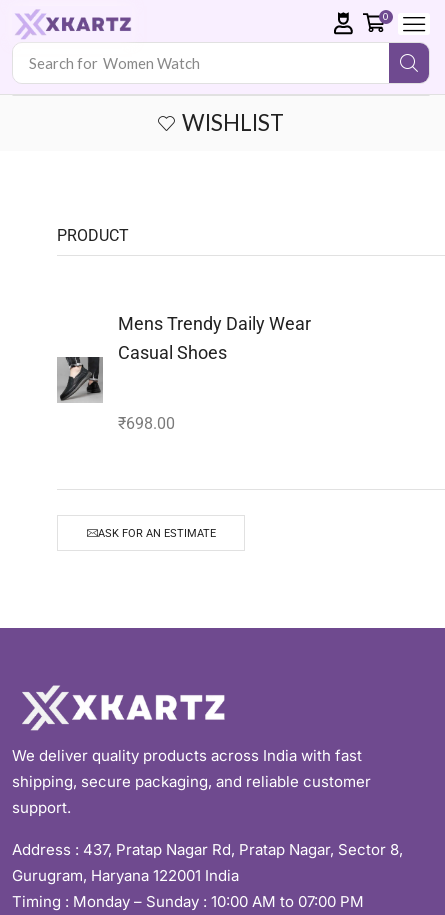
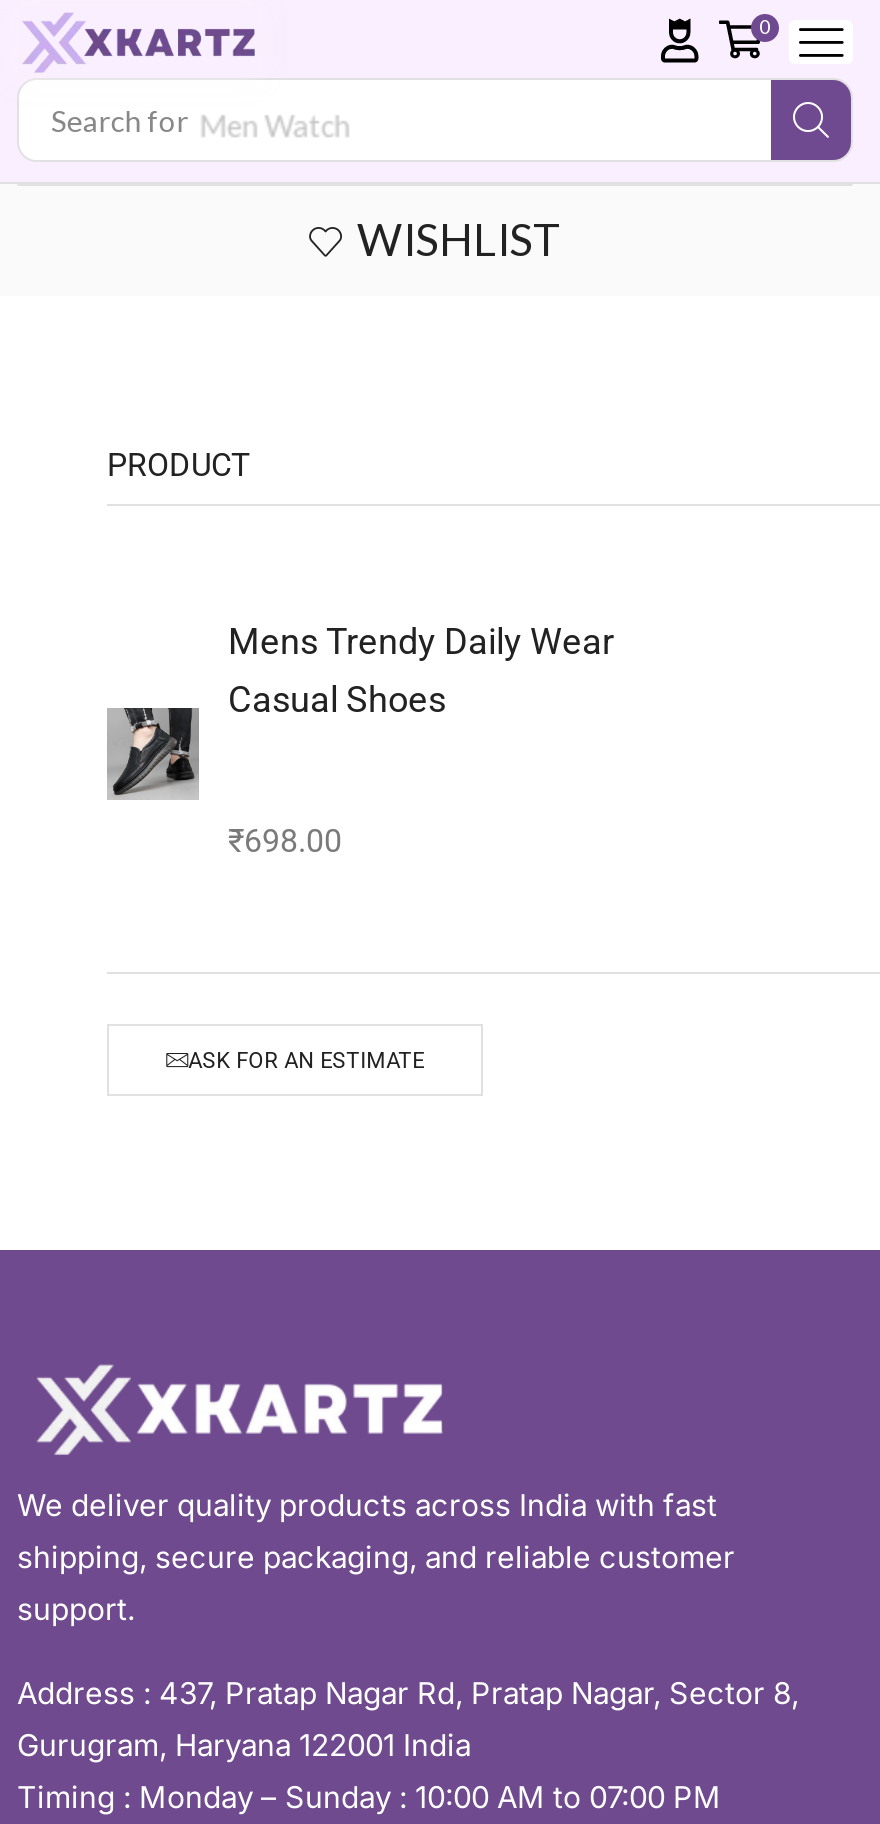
- Search for Women Watch
+ Search for Men Watch
